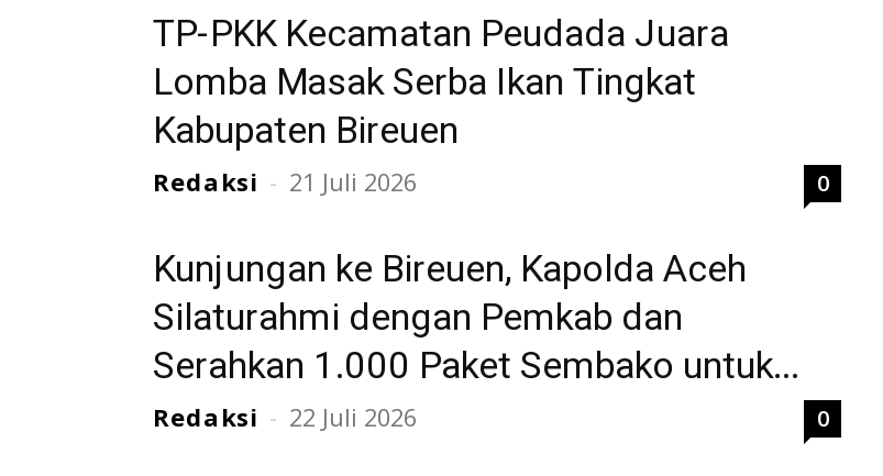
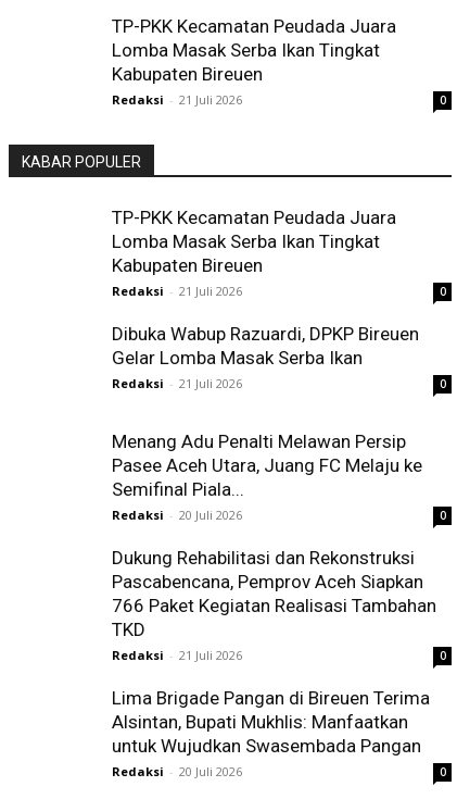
- Kunjungan ke Bireuen, Kapolda Aceh
- Silaturahmi dengan Pemkab dan
- Serahkan 1.000 Paket Sembako untuk...
- Redaksi - 22 Juli 2026
+ KABAR POPULER
+ TP-PKK Kecamatan Peudada Juara
+ Lomba Masak Serba Ikan Tingkat
+ Kabupaten Bireuen
+ Redaksi - 21 Juli 2026
+ 0
+ Dibuka Wabup Razuardi, DPKP Bireuen
+ Gelar Lomba Masak Serba Ikan
+ Redaksi - 21 Juli 2026
+ 0
+ Menang Adu Penalti Melawan Persip
+ Pasee Aceh Utara, Juang FC Melaju ke
+ Semifinal Piala...
+ Redaksi - 20 Juli 2026
+ 0
+ Dukung Rehabilitasi dan Rekonstruksi
+ Pascabencana, Pemprov Aceh Siapkan
+ 766 Paket Kegiatan Realisasi Tambahan
+ TKD
+ Redaksi - 21 Juli 2026
+ 0
+ Lima Brigade Pangan di Bireuen Terima
+ Alsintan, Bupati Mukhlis: Manfaatkan
+ untuk Wujudkan Swasembada Pangan
+ Redaksi - 20 Juli 2026
